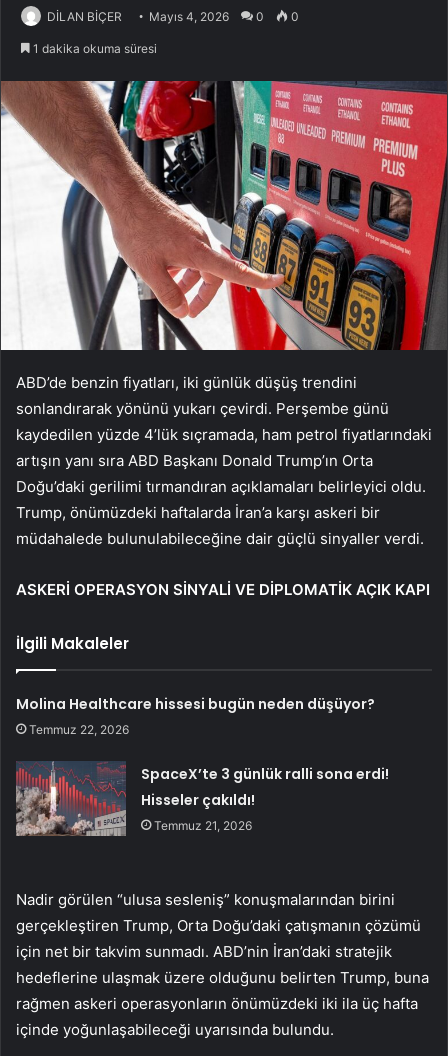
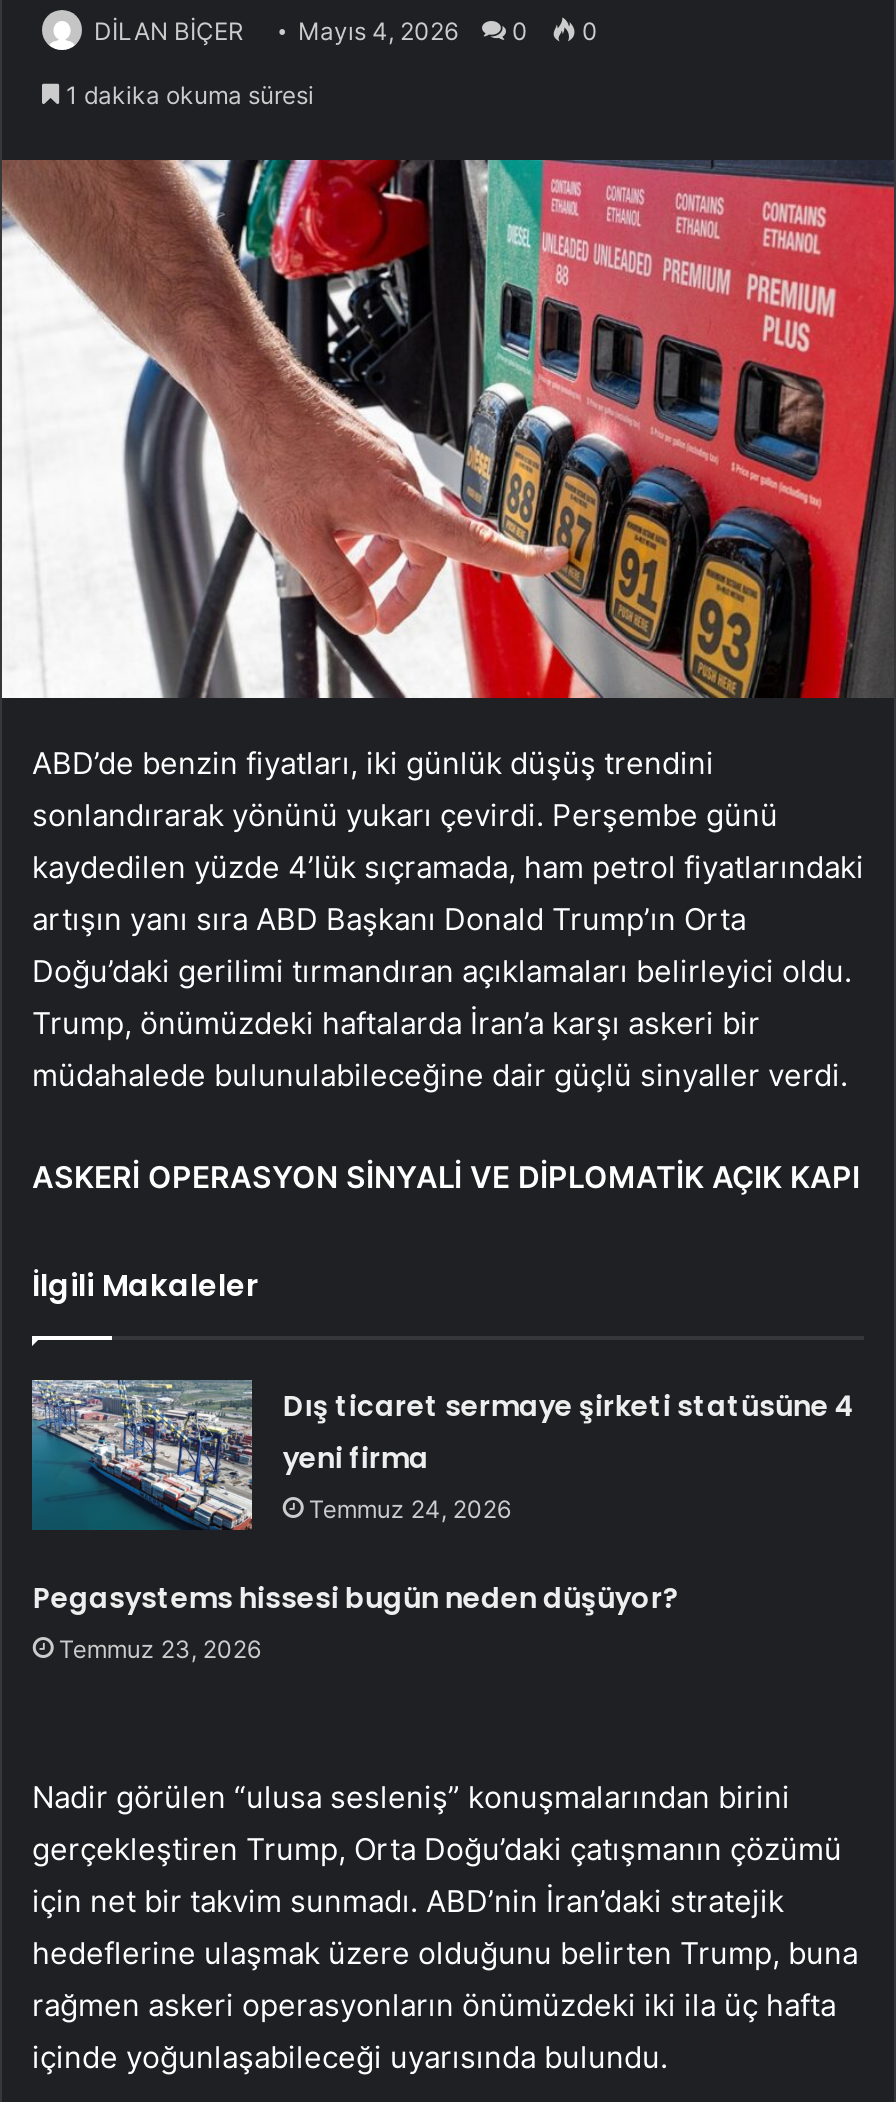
- Molina Healthcare hissesi bugün neden düşüyor?
- Temmuz 22, 2026
+ Dış ticaret sermaye şirketi statüsüne 4
+ yeni firma
+ Temmuz 24, 2026

- [image]
- SpaceX’te 3 günlük ralli sona erdi!
- Hisseler çakıldı!
- Temmuz 21, 2026
+ [image]
+ Pegasystems hissesi bugün neden düşüyor?
+ Temmuz 23, 2026
